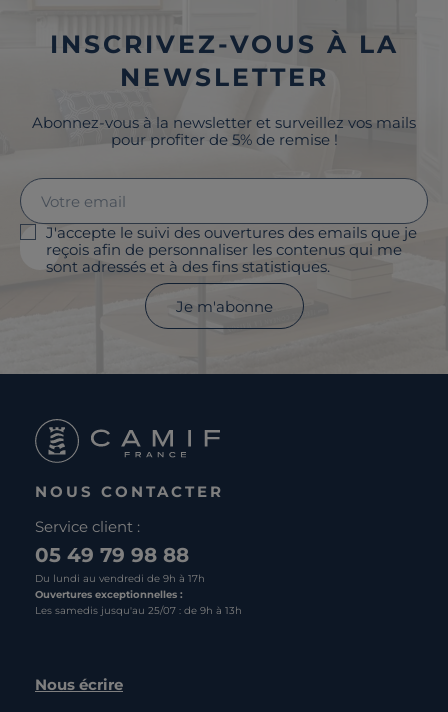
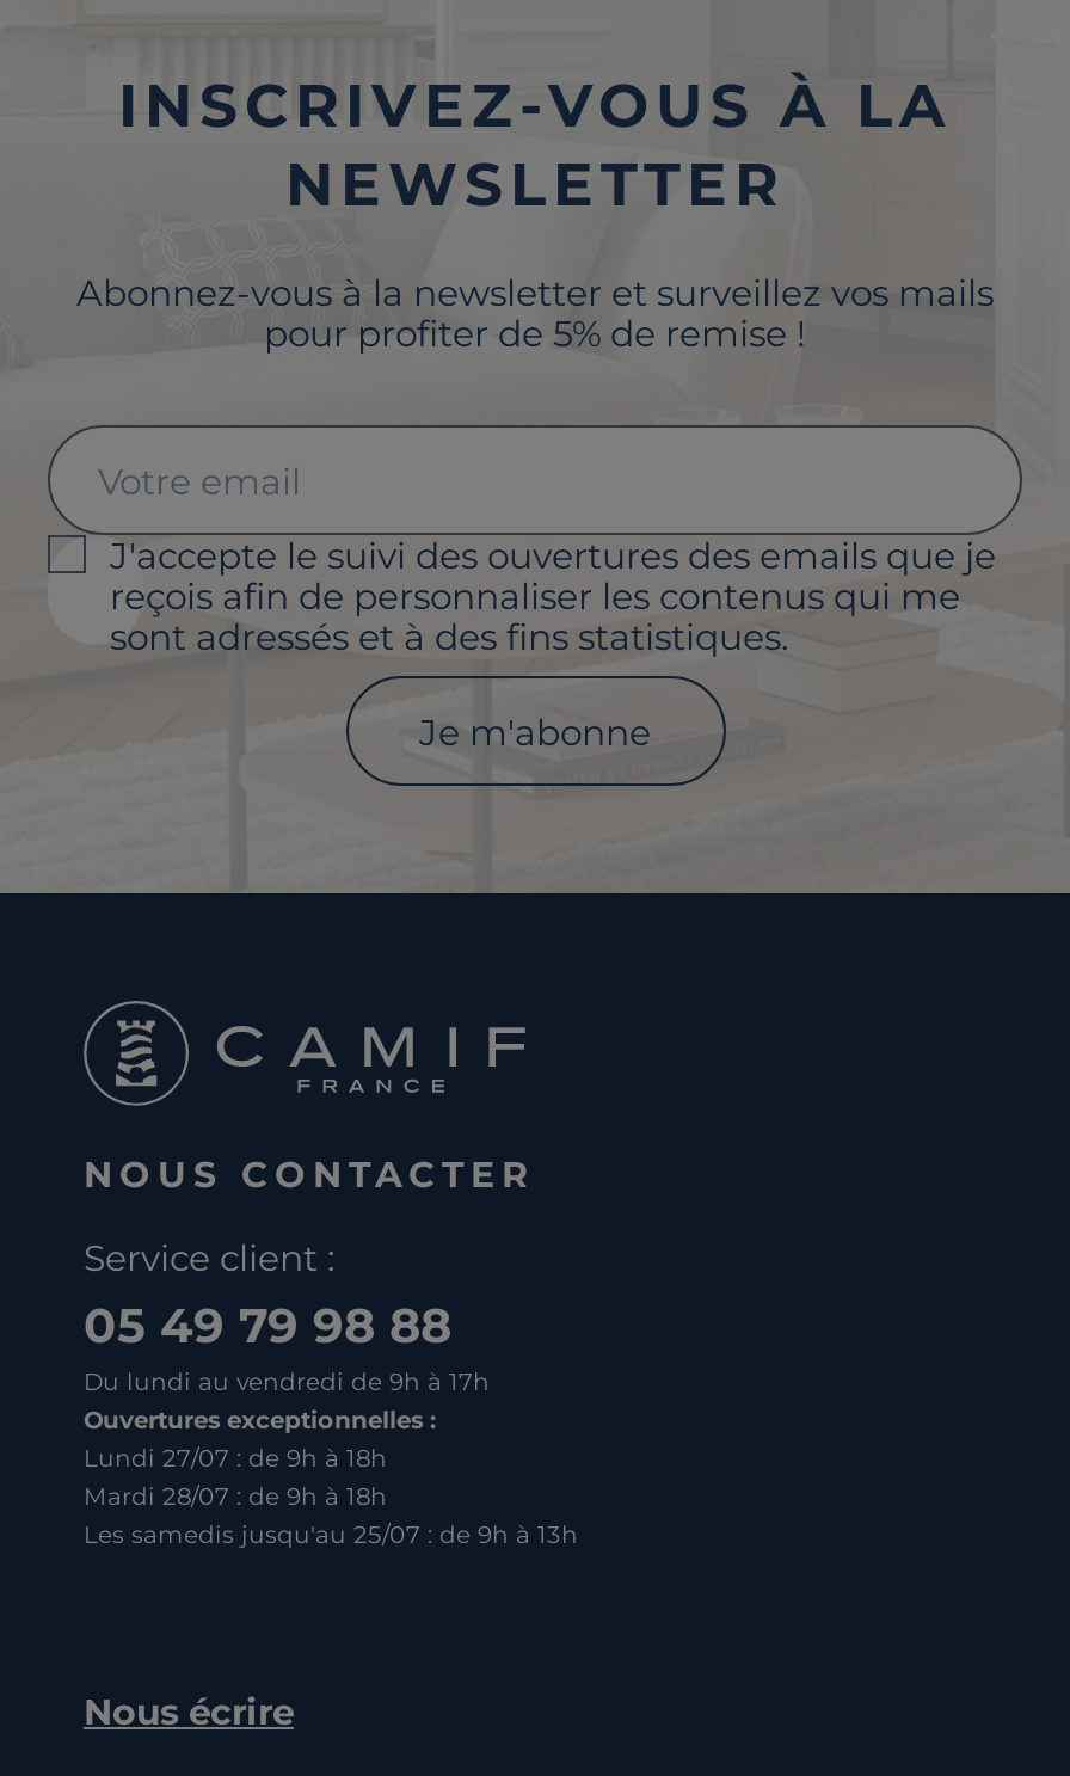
+ Lundi 27/07 : de 9h à 18h
+ Mardi 28/07 : de 9h à 18h
